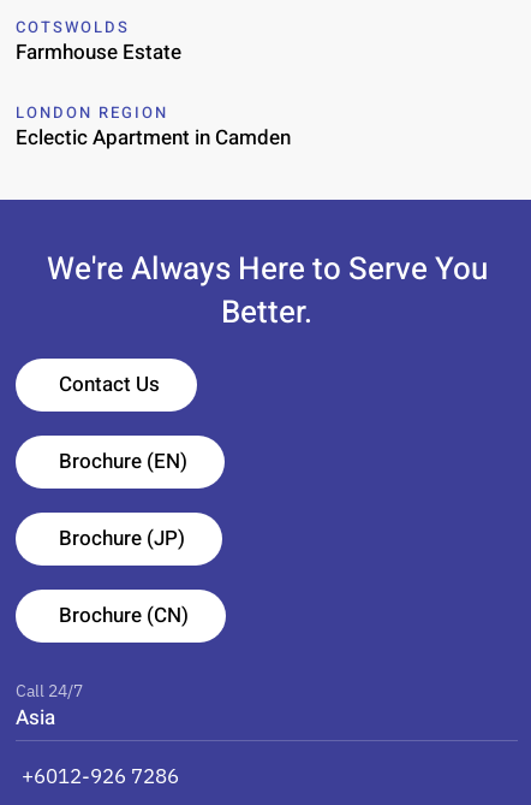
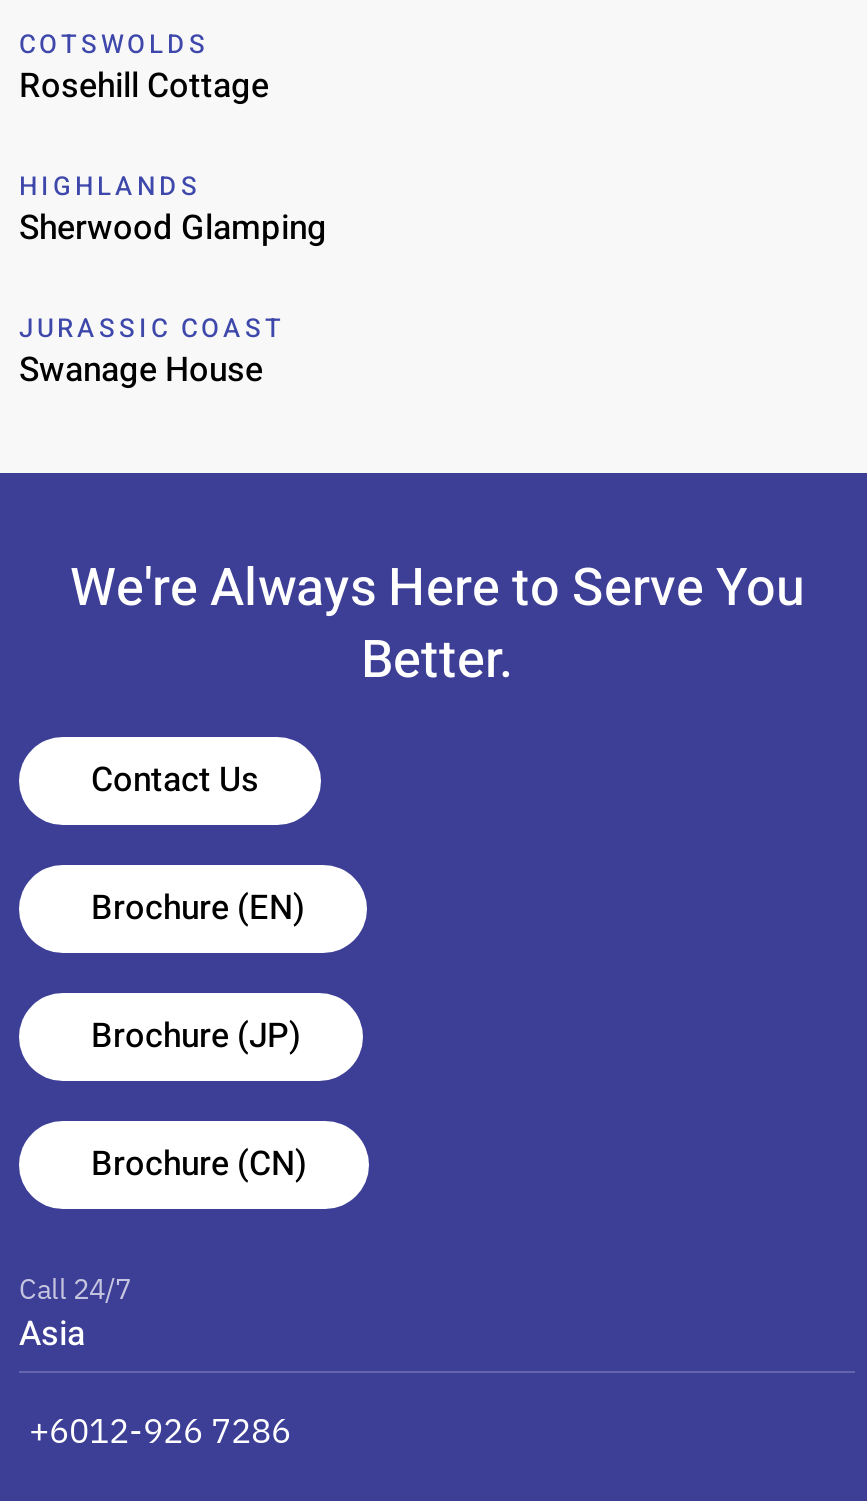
- Farmhouse Estate
- LONDON REGION
- Eclectic Apartment in Camden
+ Rosehill Cottage
+ HIGHLANDS
+ Sherwood Glamping
+ JURASSIC COAST
+ Swanage House
